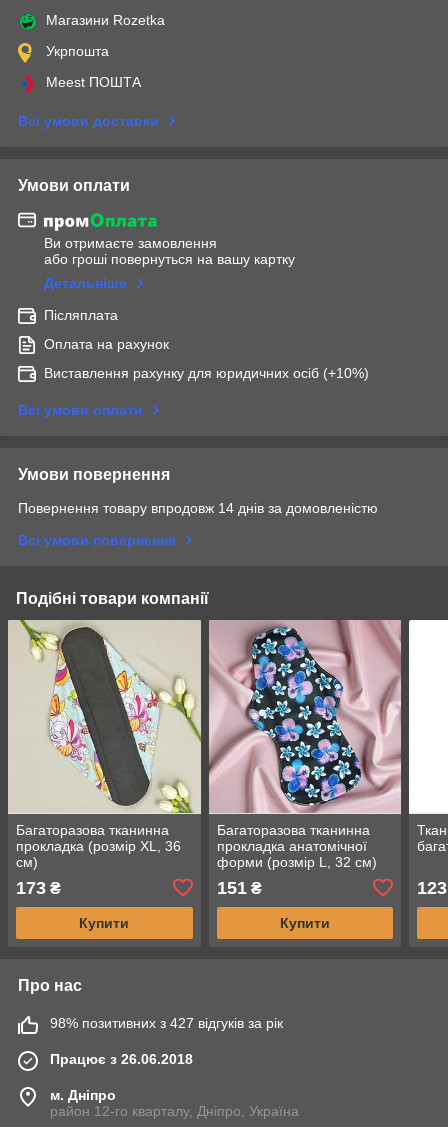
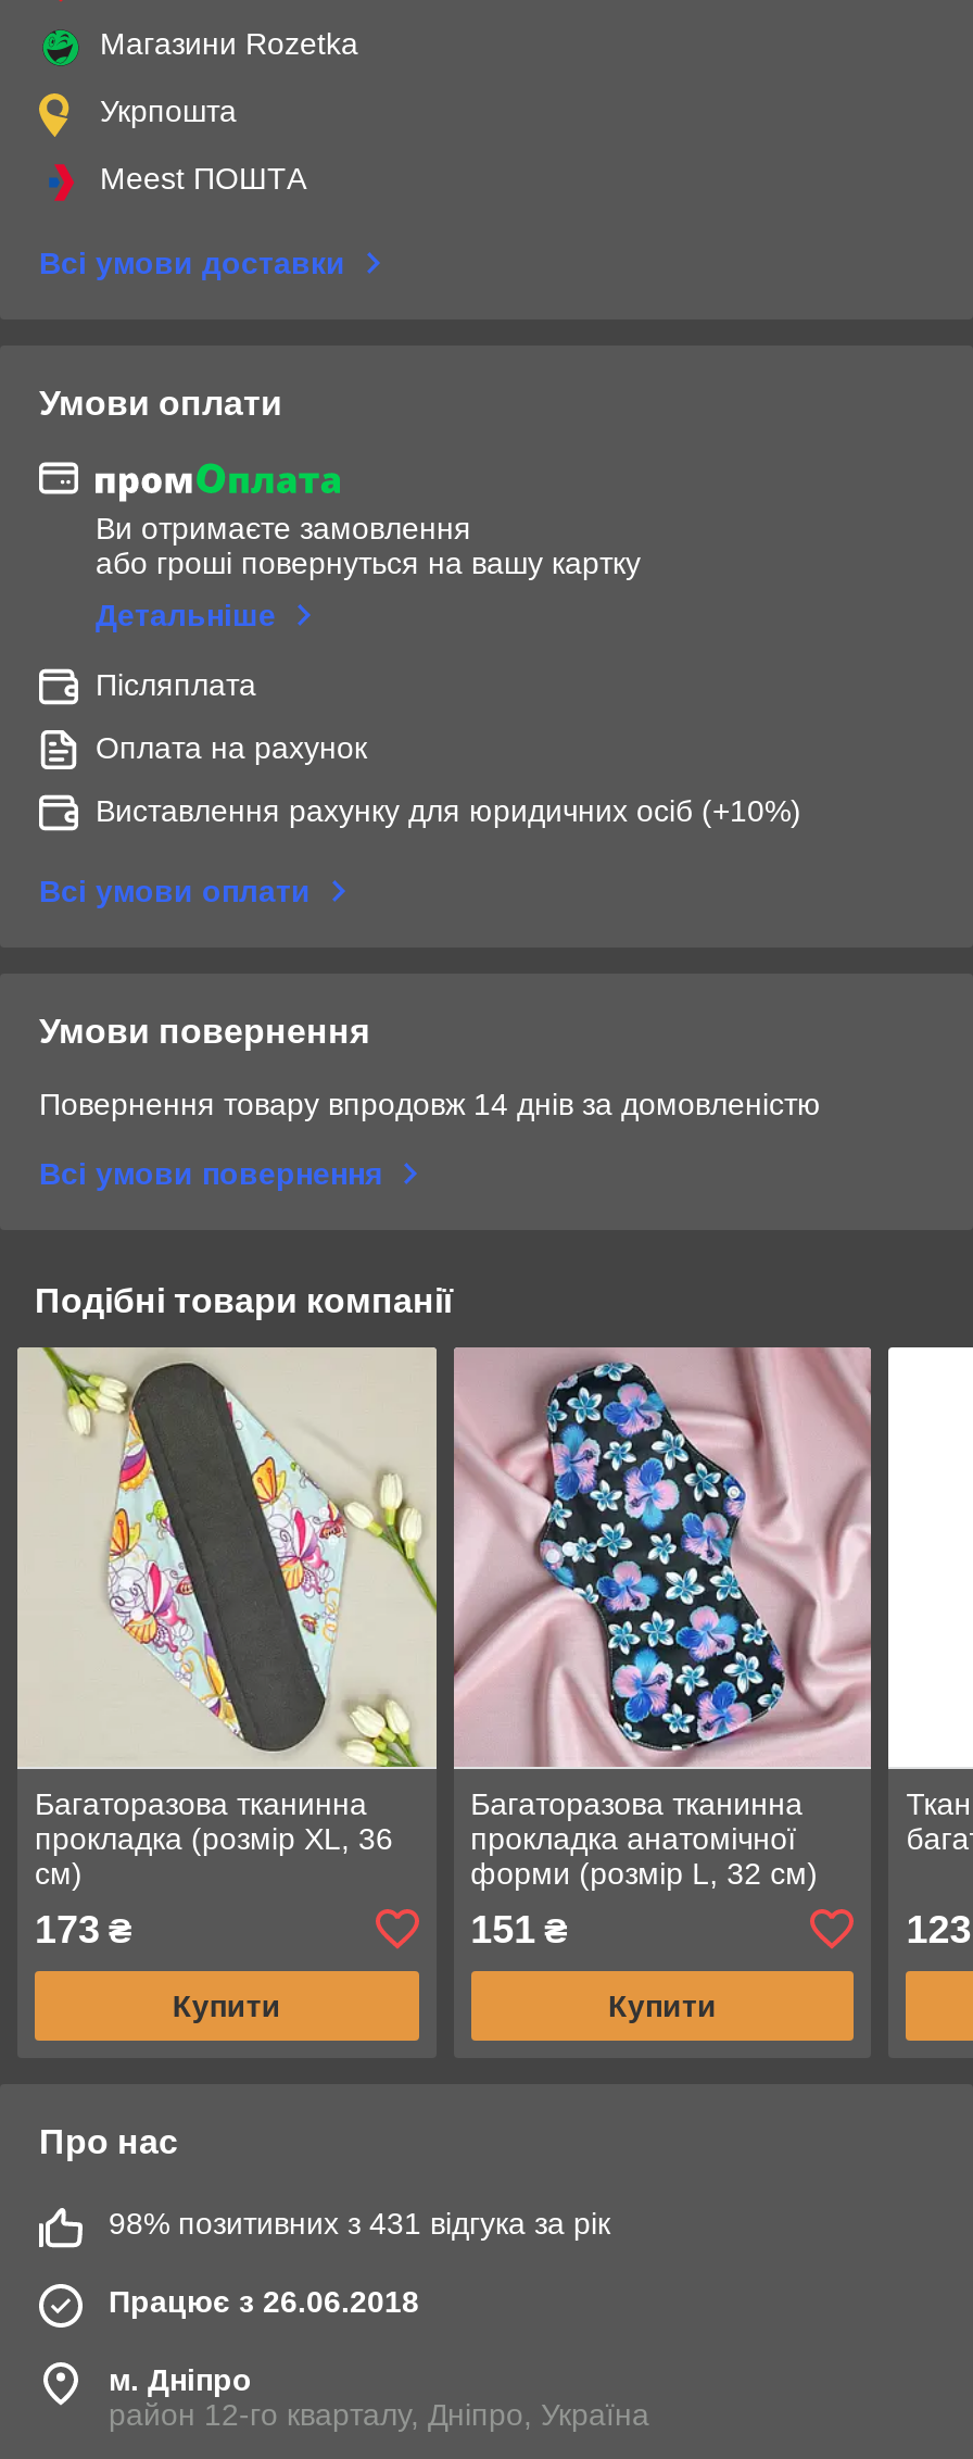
- 98% позитивних з 427 відгуків за рік
+ 98% позитивних з 431 відгука за рік
